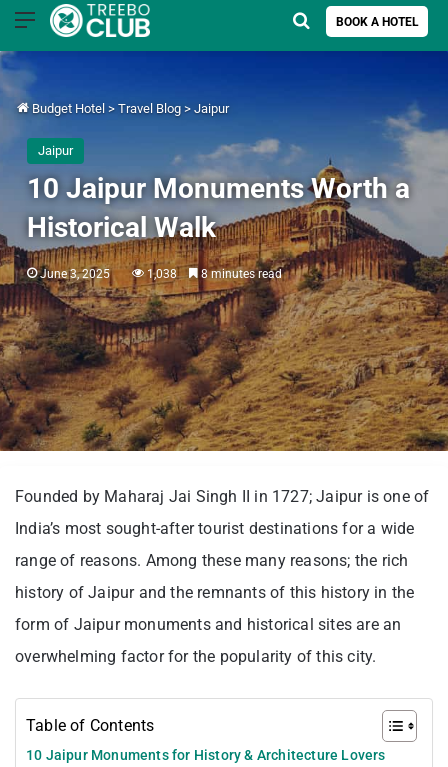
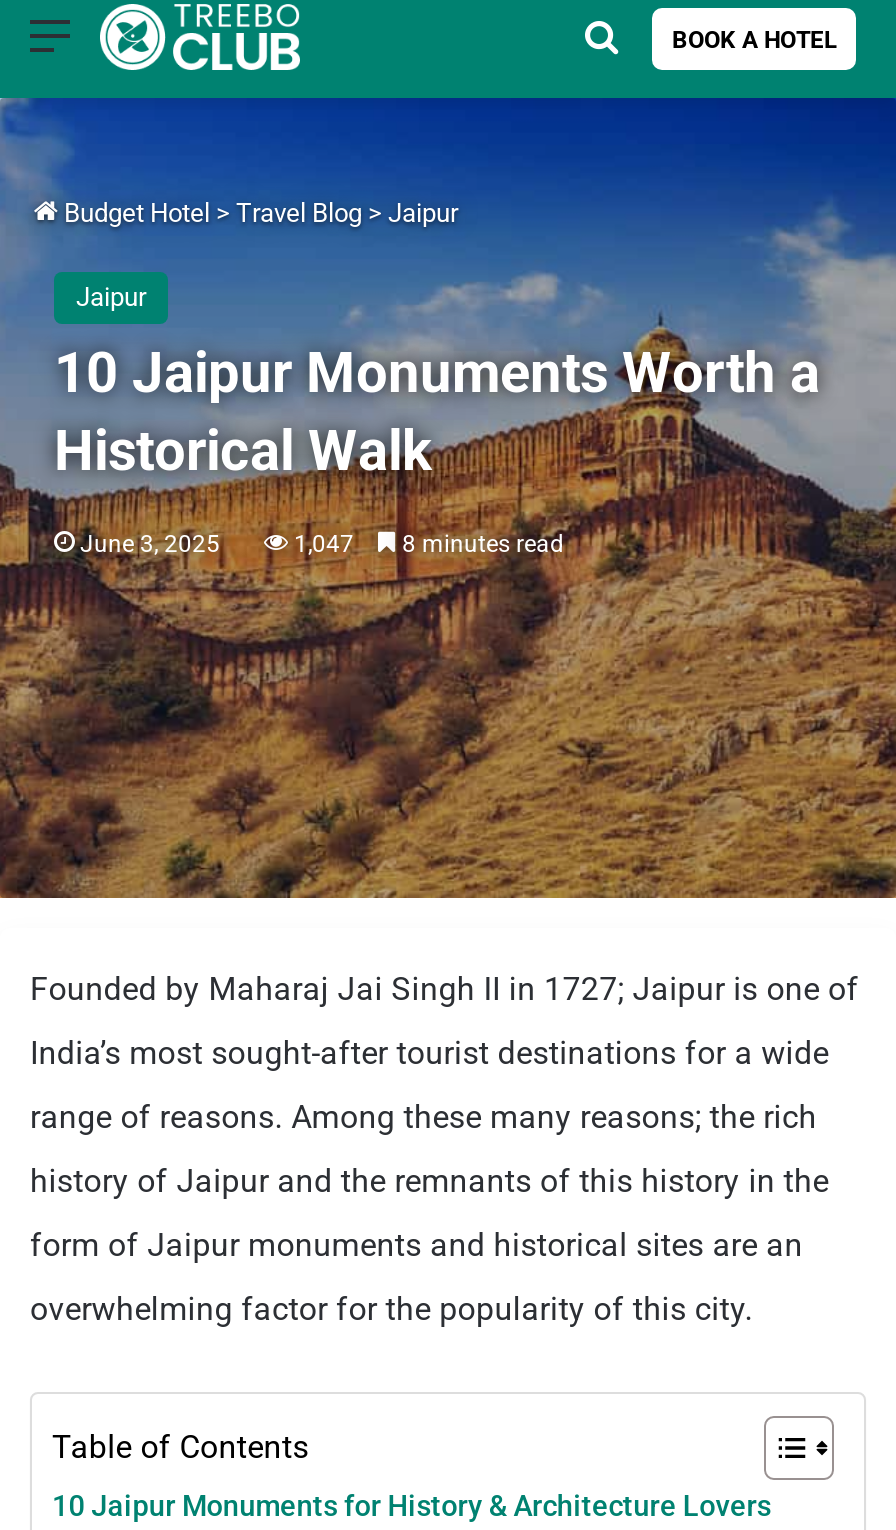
- 1,038 8 minutes read
+ 1,047 8 minutes read
